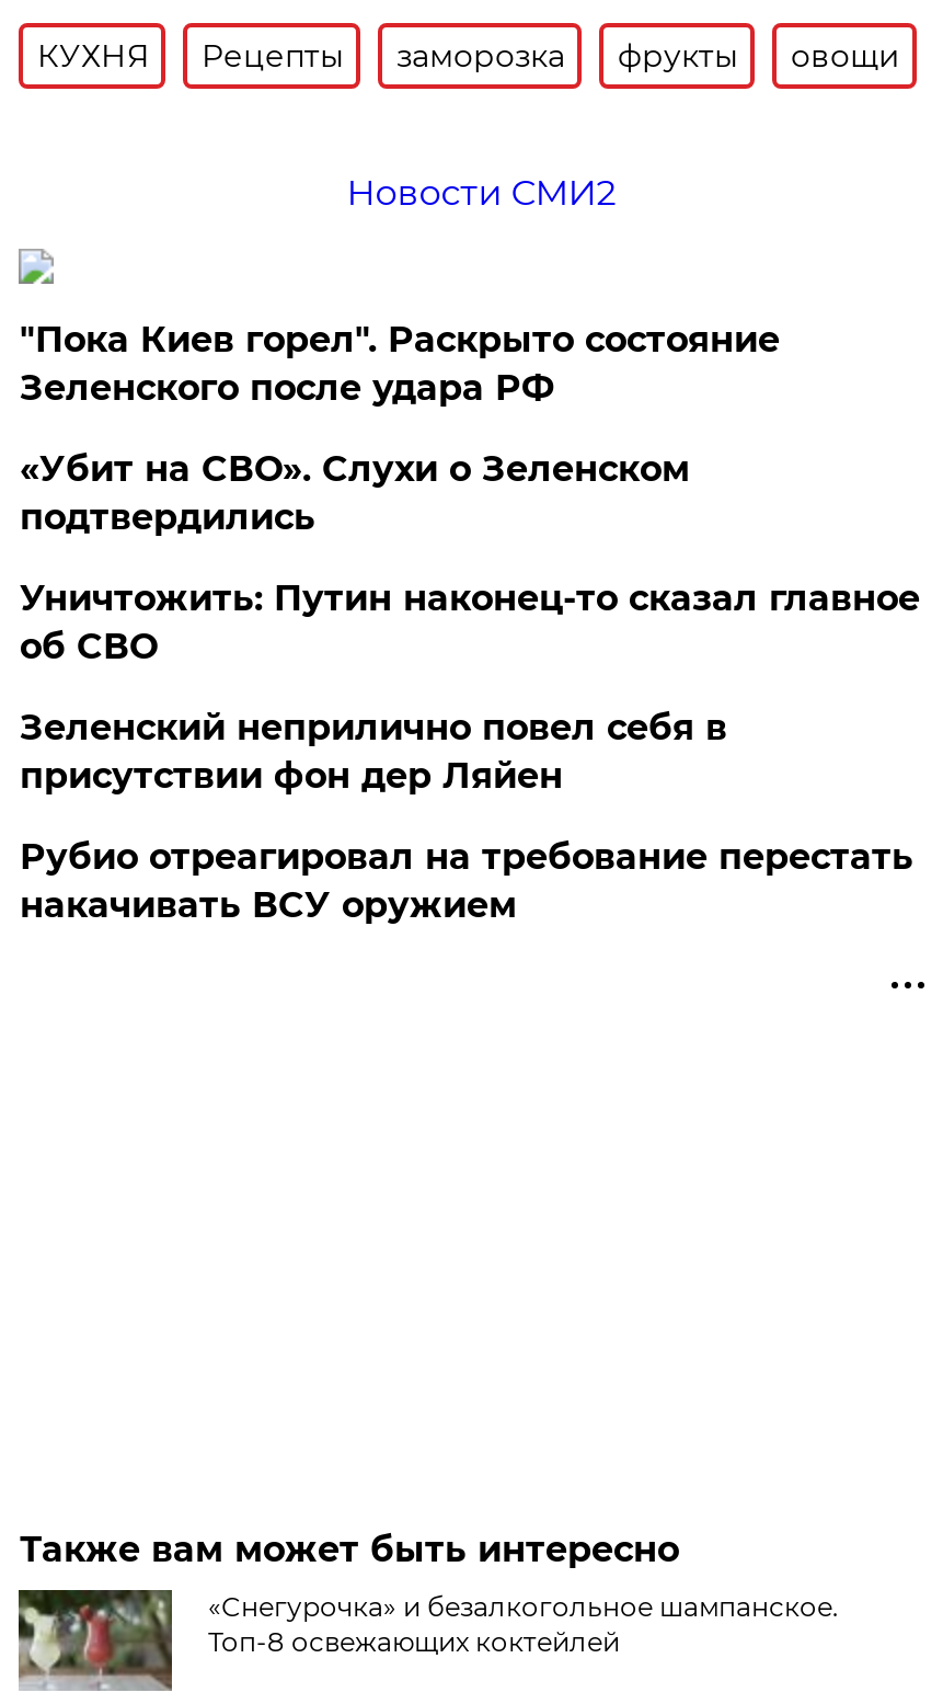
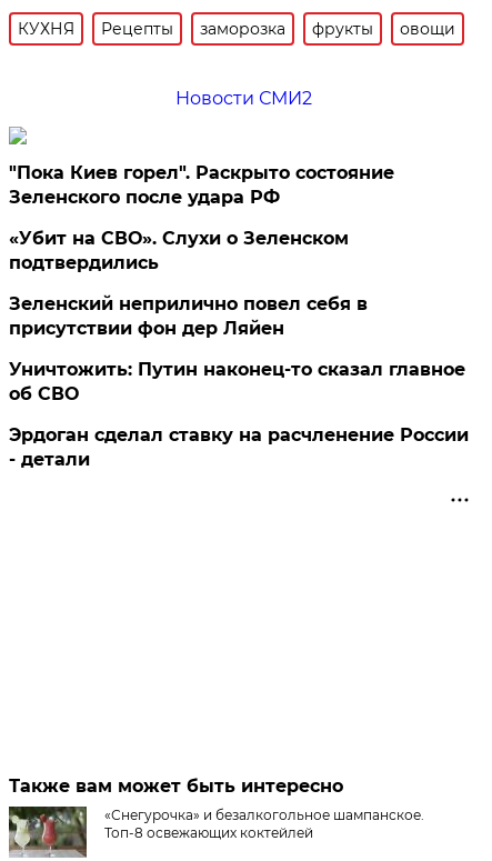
moved down: Уничтожить: Путин наконец-то сказал главное | об СВО

moved up: Зеленский неприлично повел cебя в | присутствии фон дер Ляйен

- Рубио отреагировал на требование перестать
- накачивать ВСУ оружием
+ Эрдоган сделал ставку на расчленение России
+ - детали
